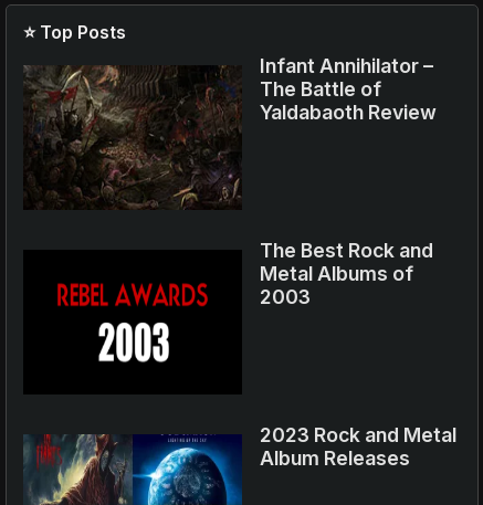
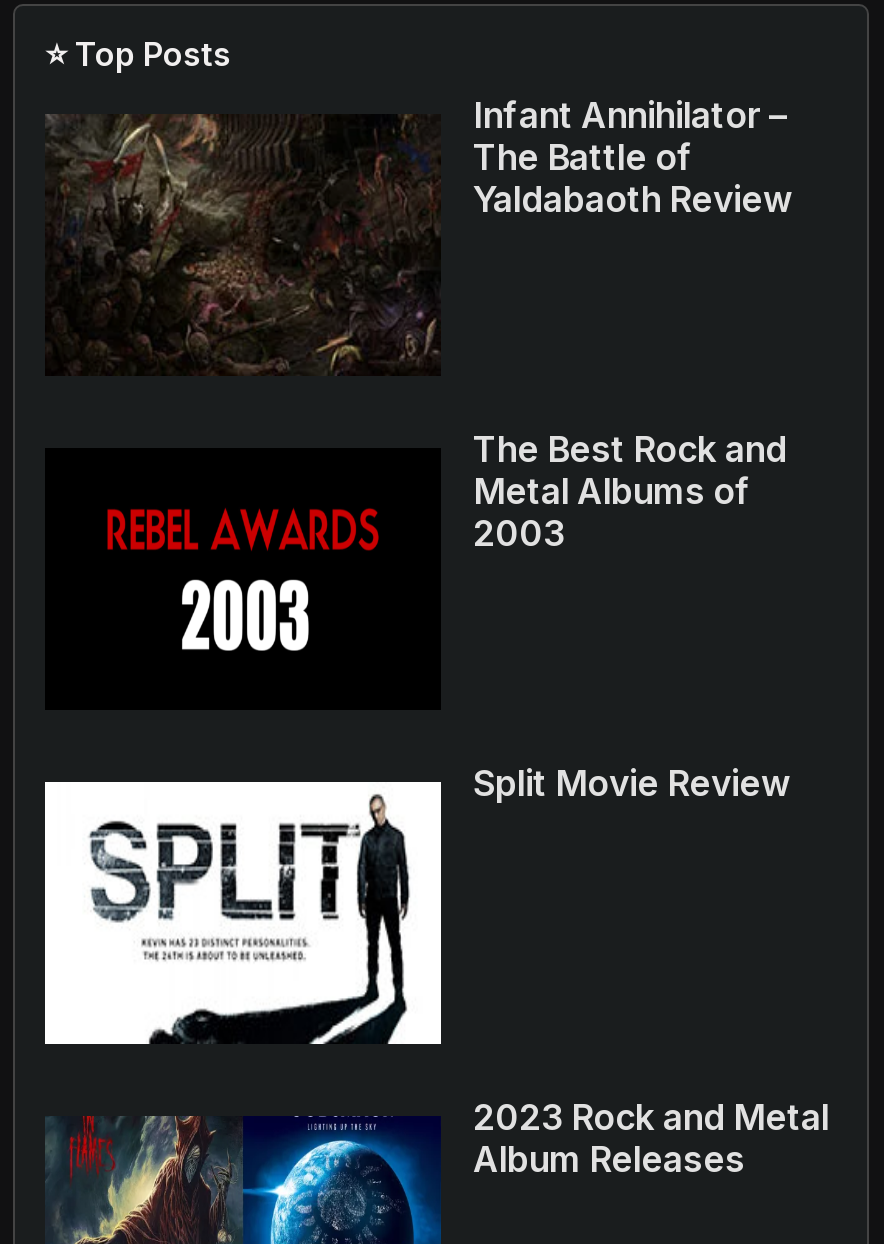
+ [image]
+ Split Movie Review
